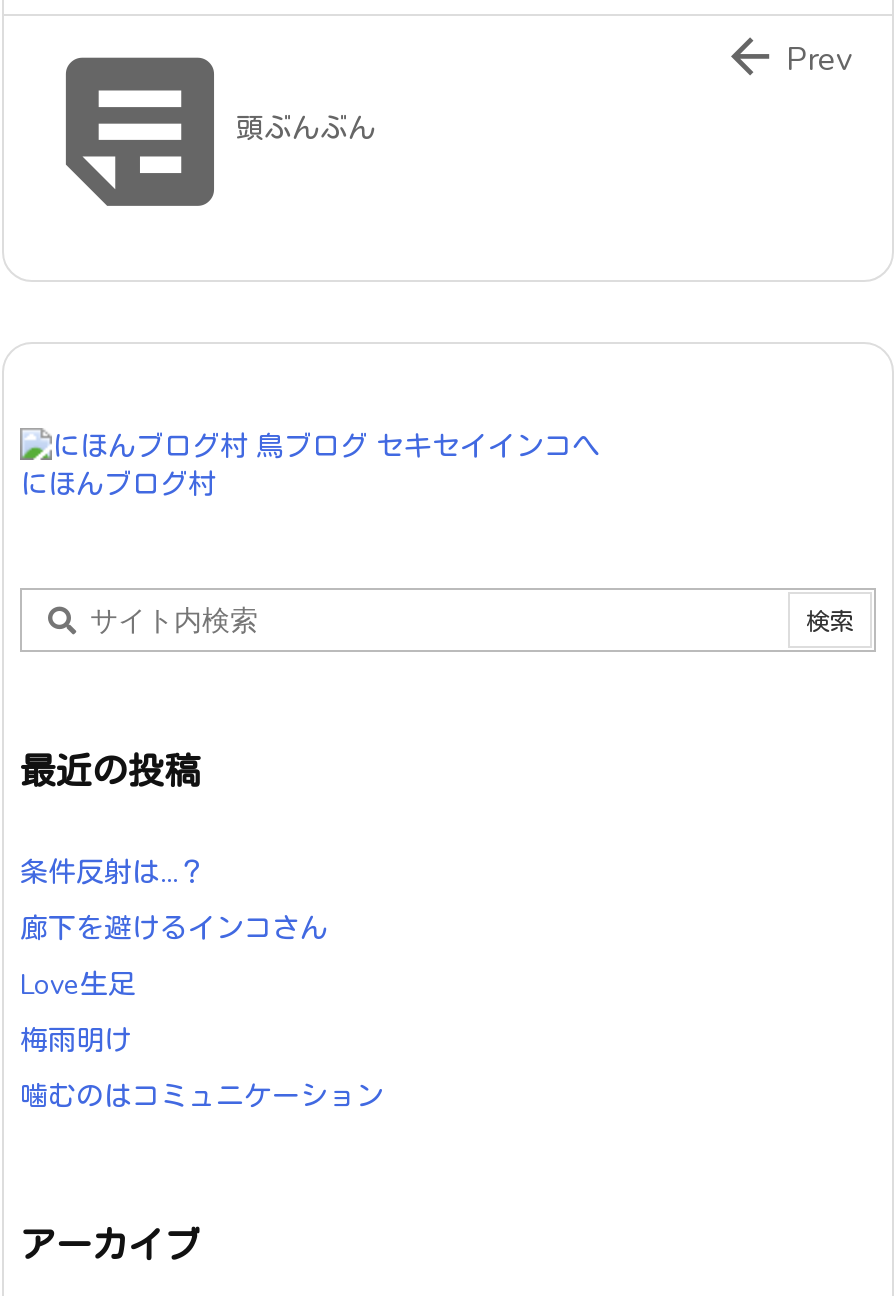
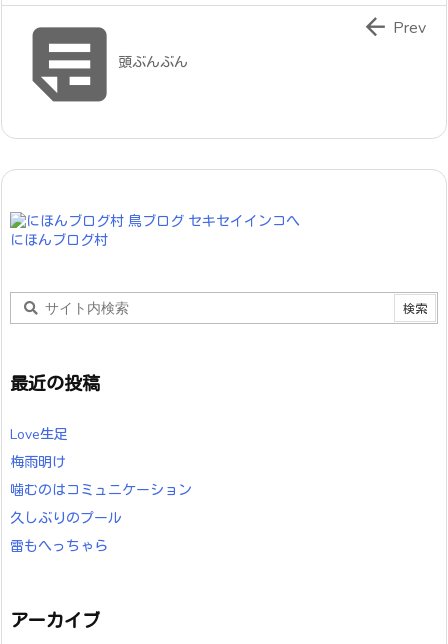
- 条件反射は…？
- 廊下を避けるインコさん

moved up: Love生足 | 梅雨明け | 噛むのはコミュニケーション

+ 久しぶりのプール
+ 雷もへっちゃら
